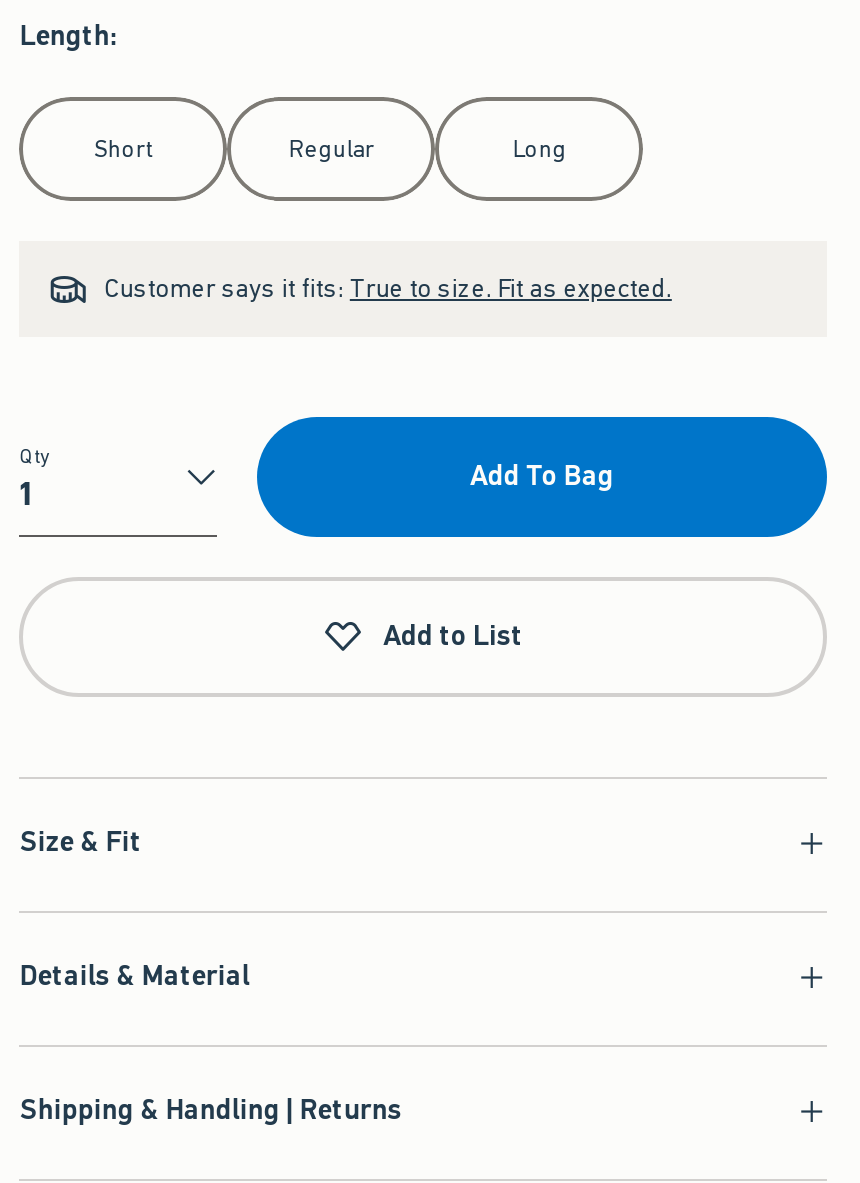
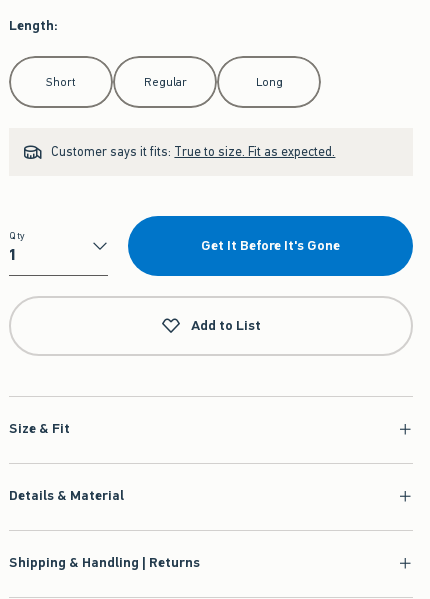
- Add To Bag
+ Get It Before It's Gone
